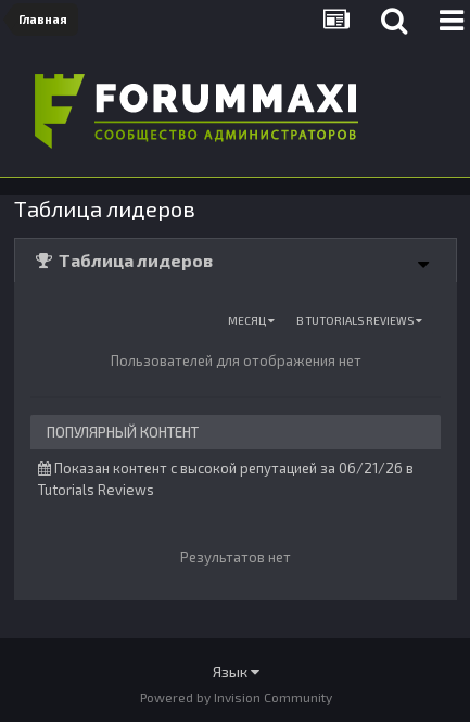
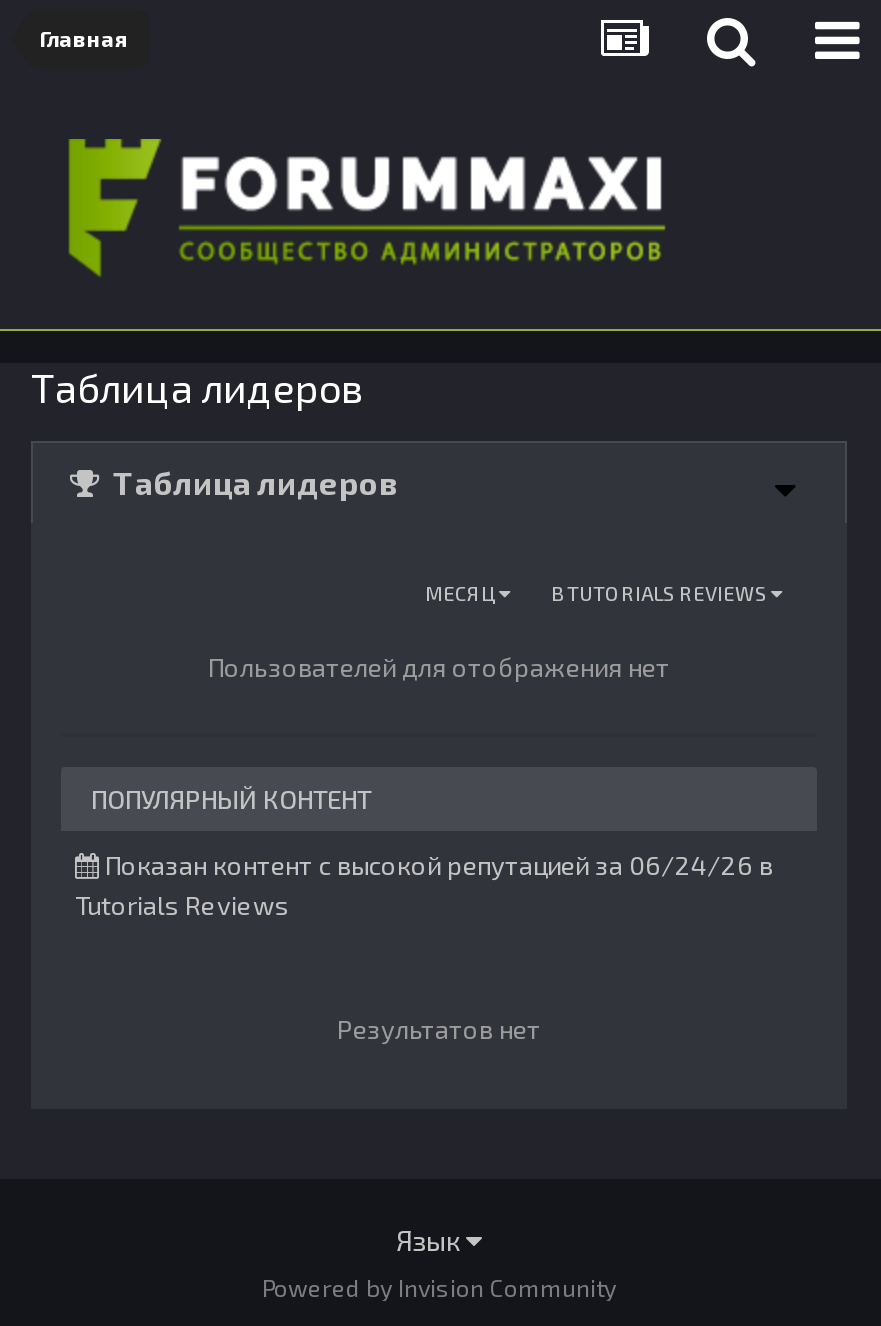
- Показан контент с высокой репутацией за 06/21/26 в
+ Показан контент с высокой репутацией за 06/24/26 в
